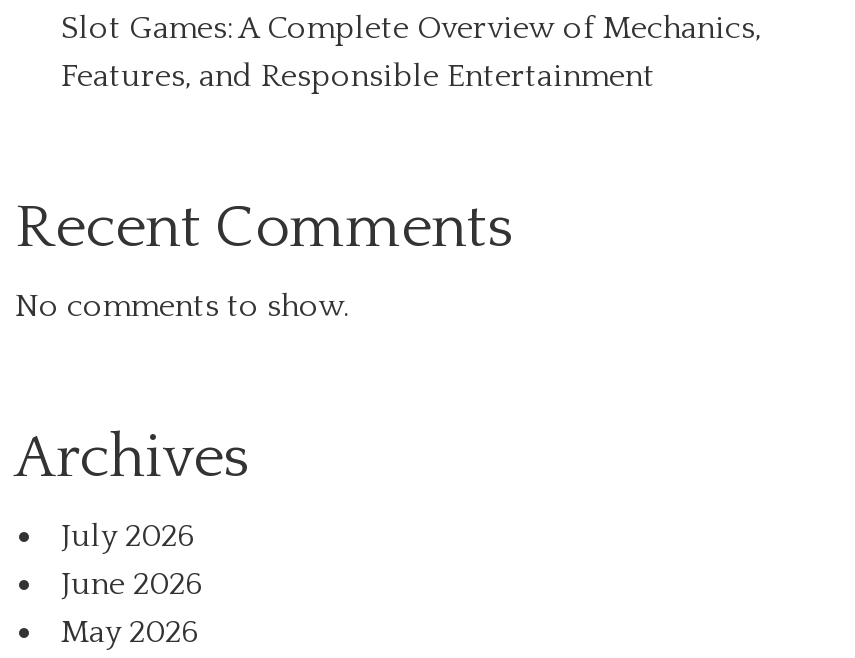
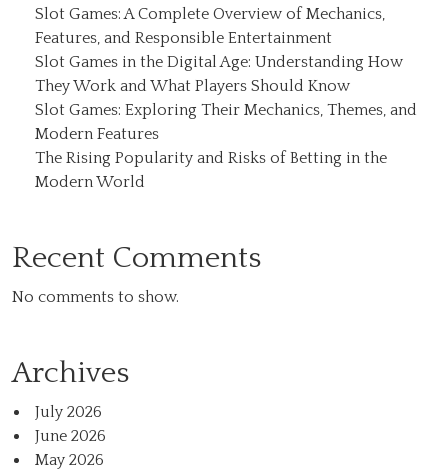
+ Slot Games in the Digital Age: Understanding How
+ They Work and What Players Should Know
+ Slot Games: Exploring Their Mechanics, Themes, and
+ Modern Features
+ The Rising Popularity and Risks of Betting in the
+ Modern World
